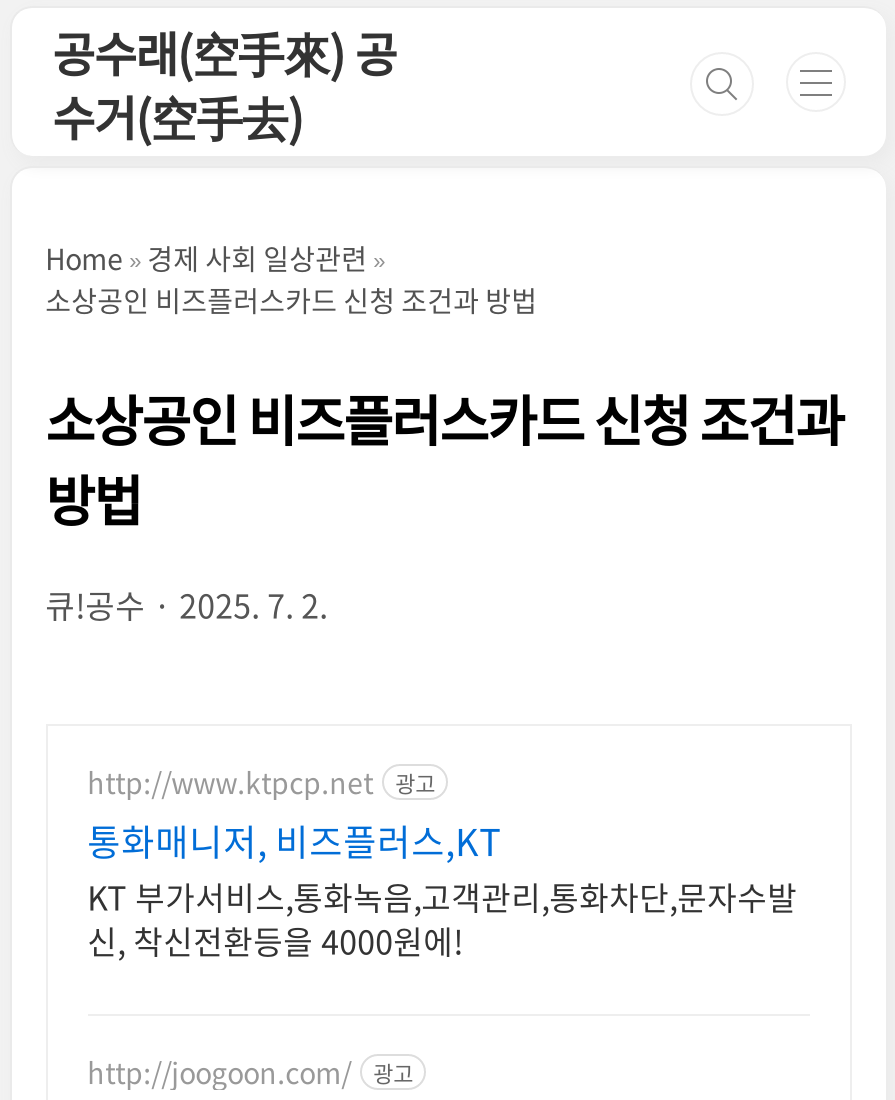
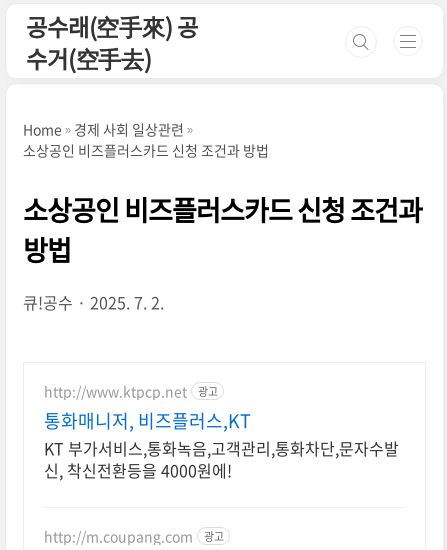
- http://joogoon.com/
+ http://m.coupang.com
